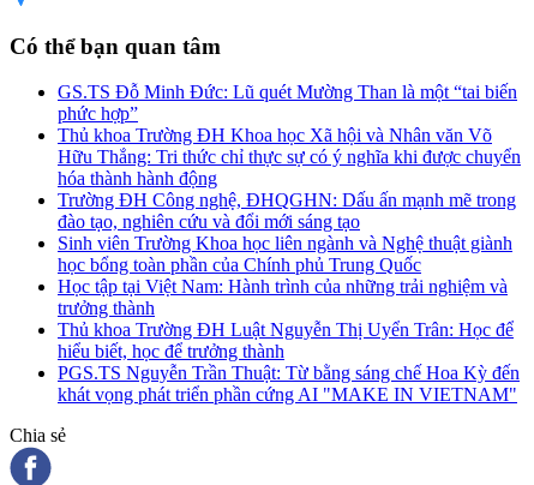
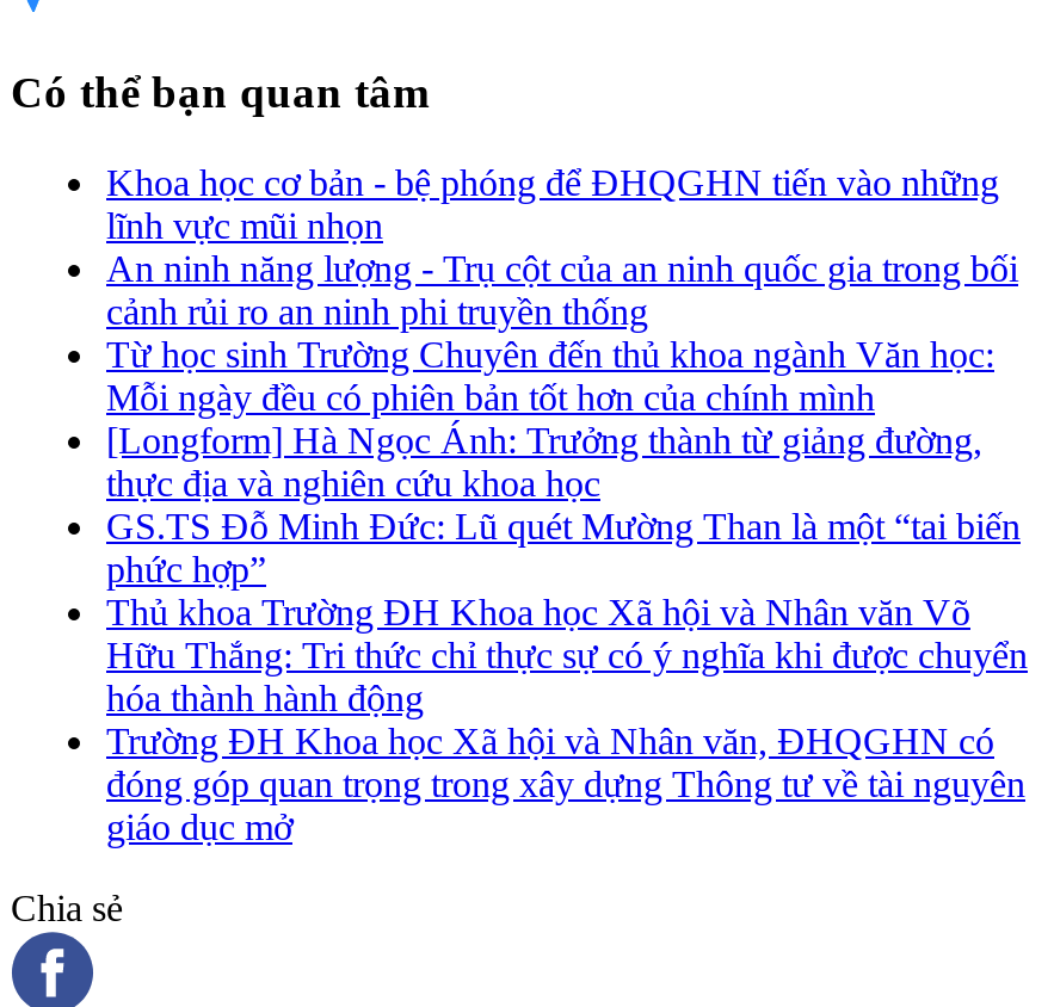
+ Khoa học cơ bản - bệ phóng để ĐHQGHN tiến vào những
+ lĩnh vực mũi nhọn
+ An ninh năng lượng - Trụ cột của an ninh quốc gia trong bối
+ cảnh rủi ro an ninh phi truyền thống
+ Từ học sinh Trường Chuyên đến thủ khoa ngành Văn học:
+ Mỗi ngày đều có phiên bản tốt hơn của chính mình
+ [Longform] Hà Ngọc Ánh: Trưởng thành từ giảng đường,
+ thực địa và nghiên cứu khoa học

moved down: GS.TS Đỗ Minh Đức: Lũ quét Mường Than là một “tai biến | phức hợp” | Thủ khoa Trường ĐH Khoa học Xã hội và Nhân văn Võ | Hữu Thắng: Tri thức chỉ thực sự có ý nghĩa khi được chuyển | hóa thành hành động

- Trường ĐH Công nghệ, ĐHQGHN: Dấu ấn mạnh mẽ trong
- đào tạo, nghiên cứu và đổi mới sáng tạo
- Sinh viên Trường Khoa học liên ngành và Nghệ thuật giành
- học bổng toàn phần của Chính phủ Trung Quốc
- Học tập tại Việt Nam: Hành trình của những trải nghiệm và
- trưởng thành
- Thủ khoa Trường ĐH Luật Nguyễn Thị Uyển Trân: Học để
- hiểu biết, học để trưởng thành
- PGS.TS Nguyễn Trần Thuật: Từ bằng sáng chế Hoa Kỳ đến
- khát vọng phát triển phần cứng AI "MAKE IN VIETNAM"
+ Trường ĐH Khoa học Xã hội và Nhân văn, ĐHQGHN có
+ đóng góp quan trọng trong xây dựng Thông tư về tài nguyên
+ giáo dục mở
